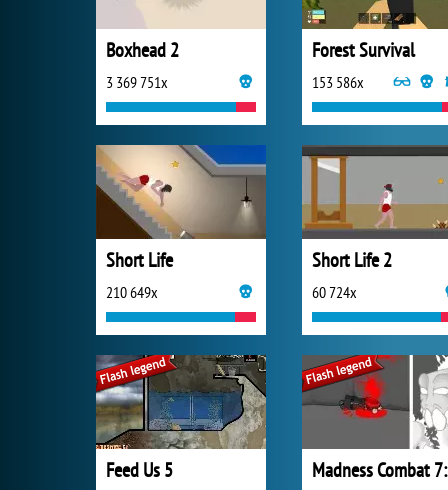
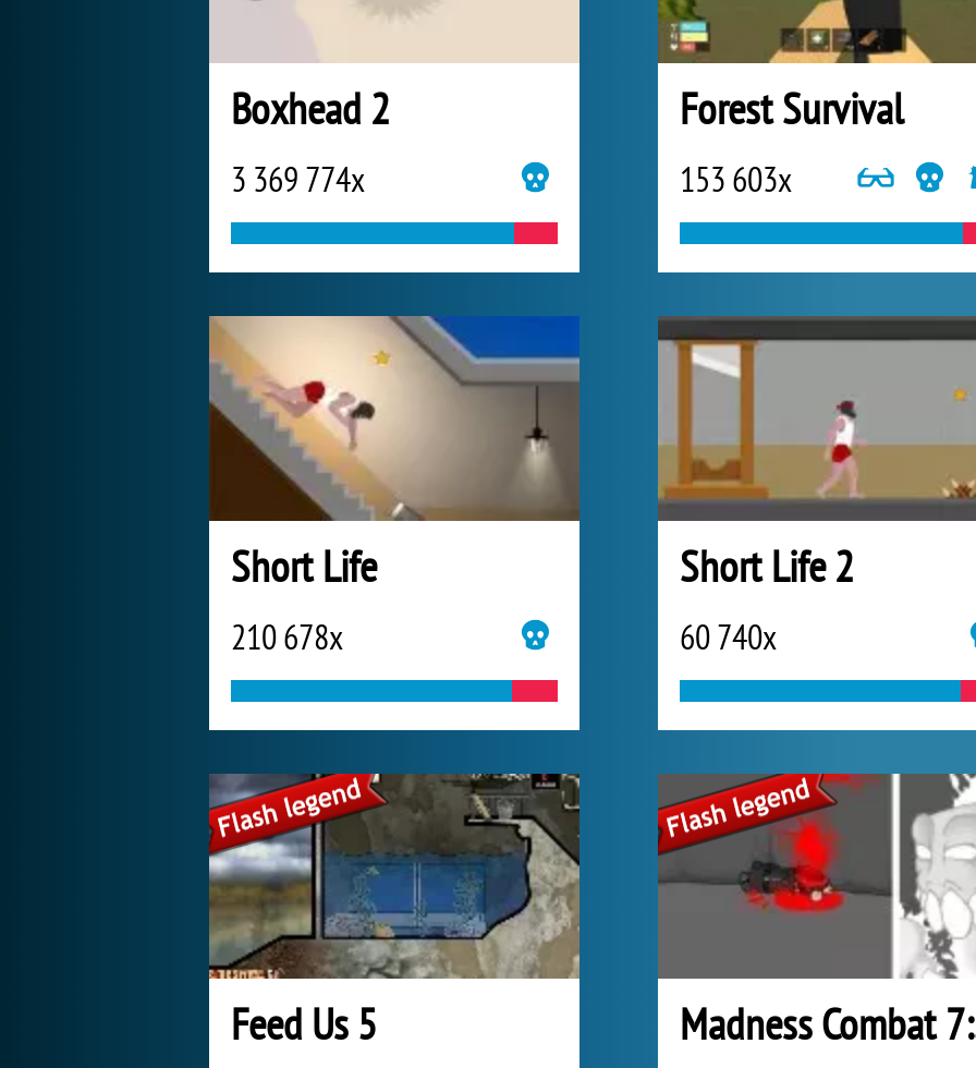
- 3 369 751x
+ 3 369 774x

- 153 586x
+ 153 603x

- 210 649x
+ 210 678x

- 60 724x
+ 60 740x
